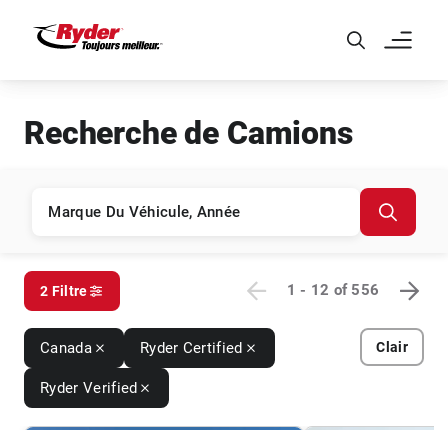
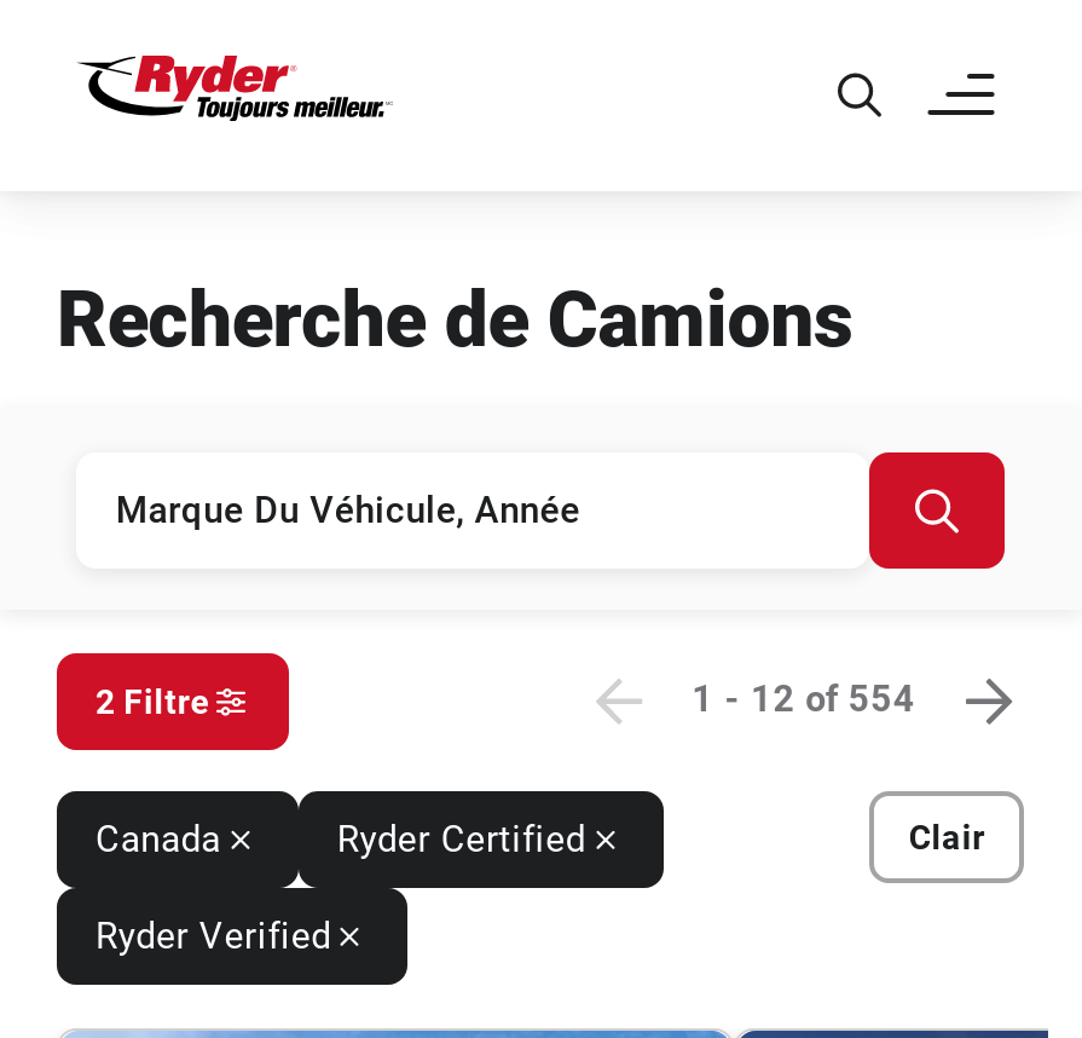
- 1 - 12 of 556
+ 1 - 12 of 554
